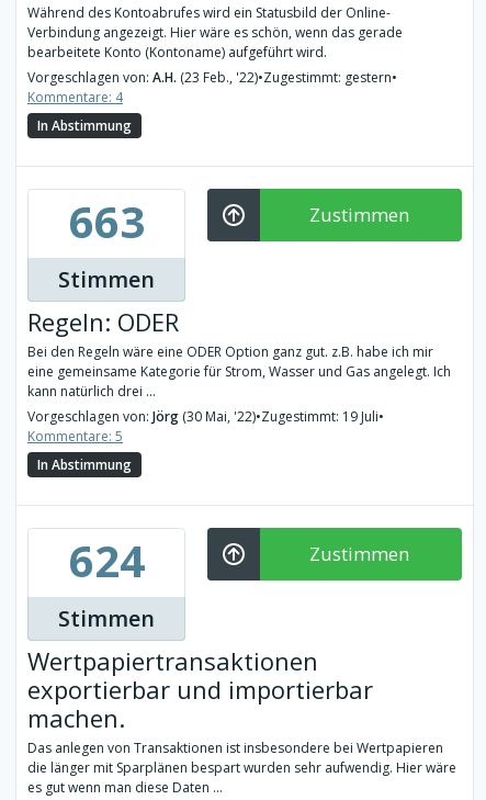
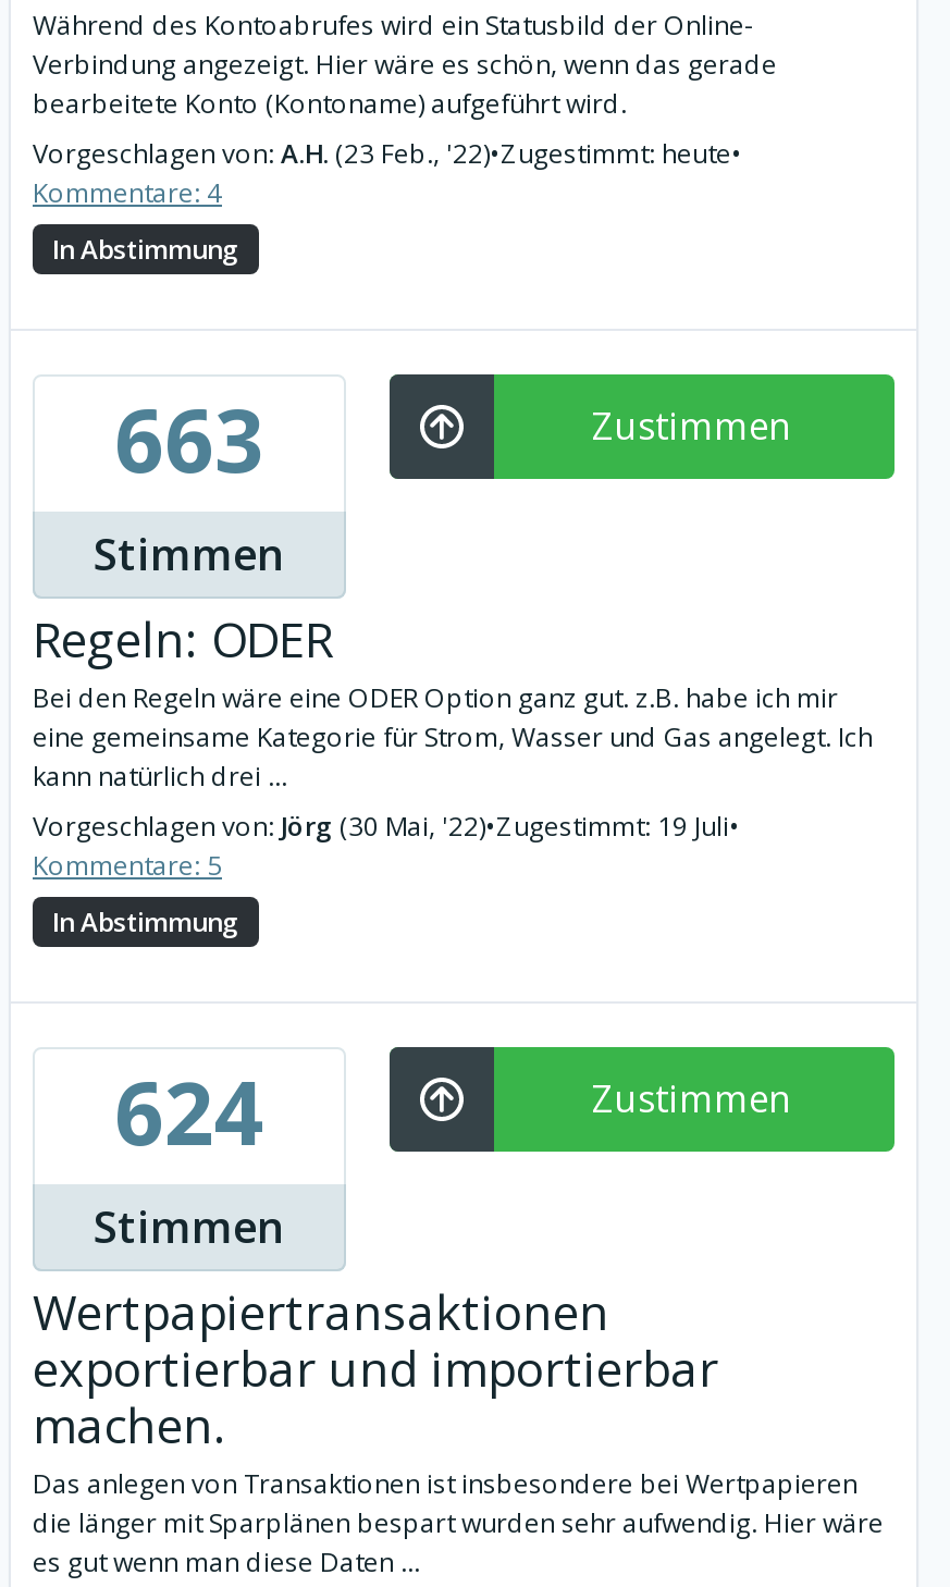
- Vorgeschlagen von: A.H. (23 Feb., '22)•Zugestimmt: gestern•
+ Vorgeschlagen von: A.H. (23 Feb., '22)•Zugestimmt: heute•
